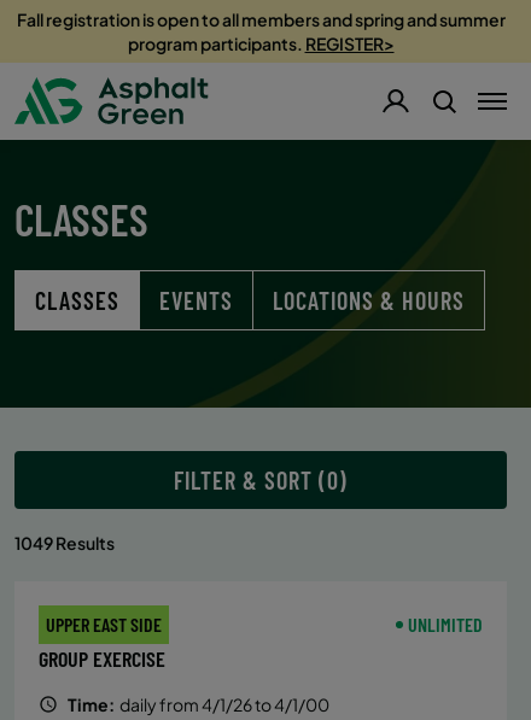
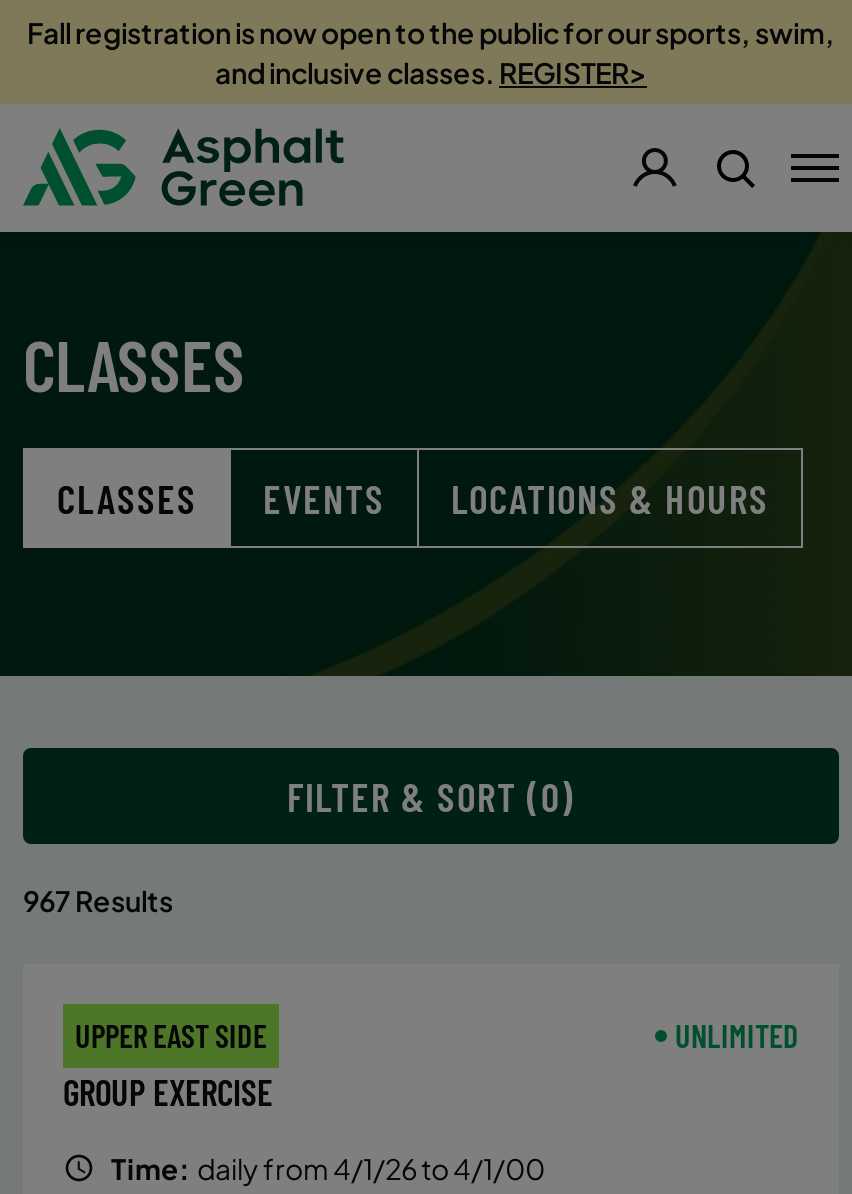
- Fall registration is open to all members and spring and summer
- program participants. REGISTER>
+ Fall registration is now open to the public for our sports, swim,
+ and inclusive classes. REGISTER>

- 1049 Results
+ 967 Results
